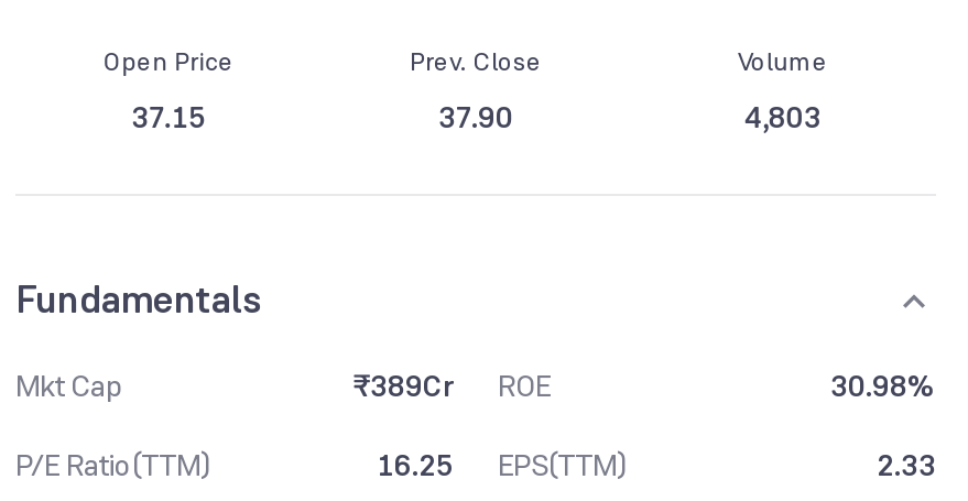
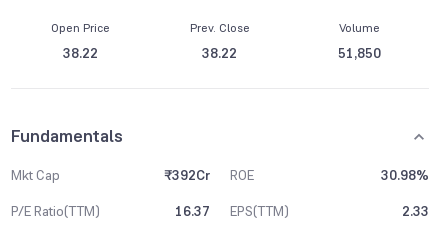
- 37.15
+ 38.22

- 37.90
+ 38.22

- 4,803
+ 51,850

- ₹389Cr ROE
+ ₹392Cr ROE

- 16.25 EPS(TTM)
+ 16.37 EPS(TTM)
